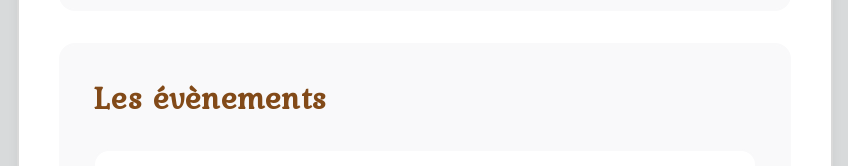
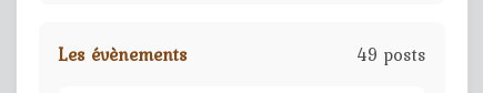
+ 49 posts
